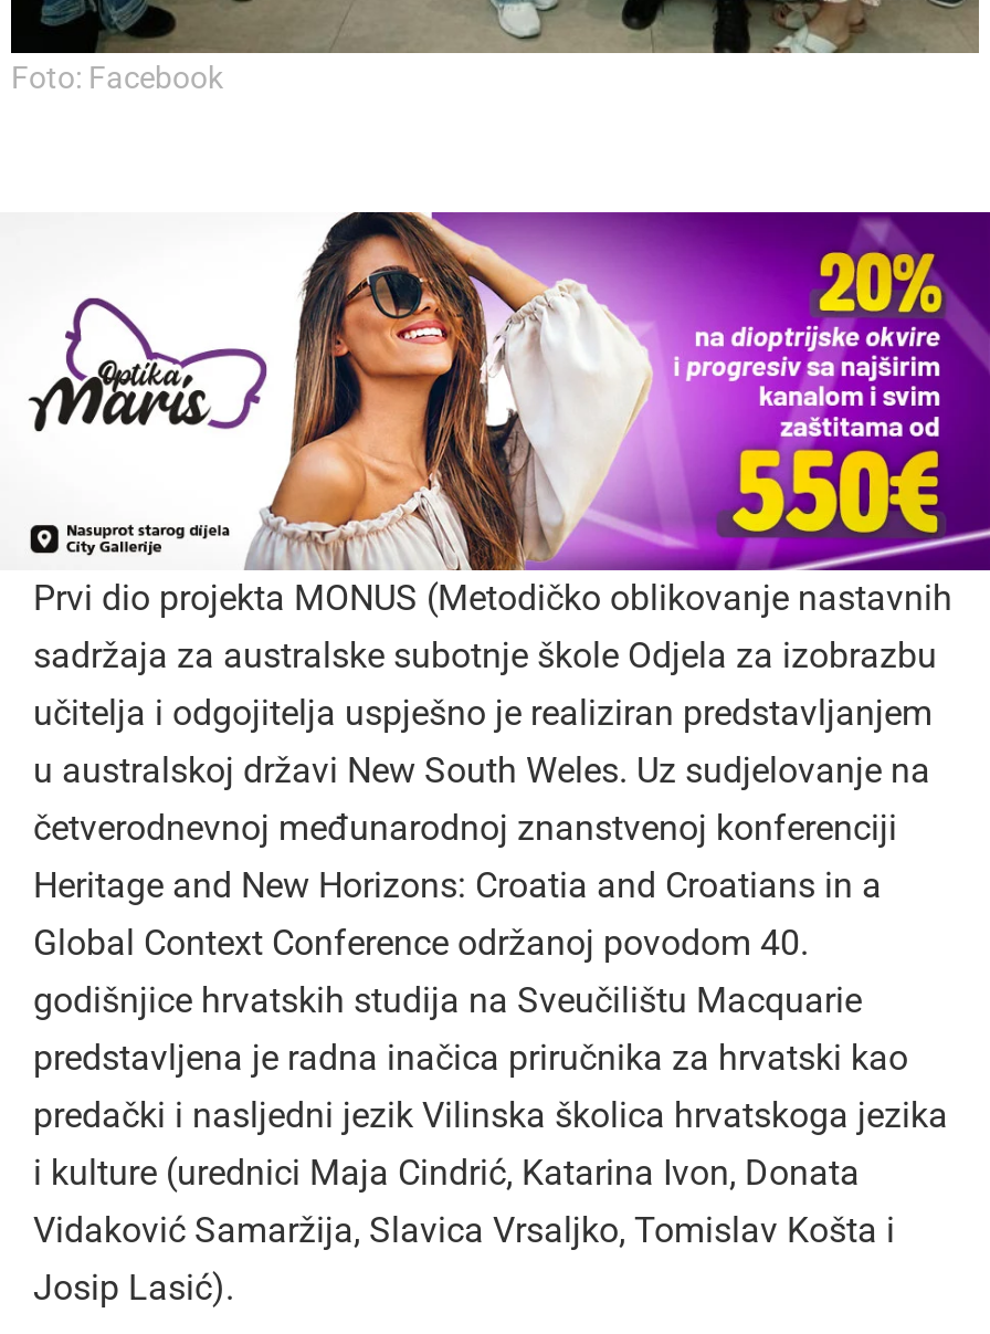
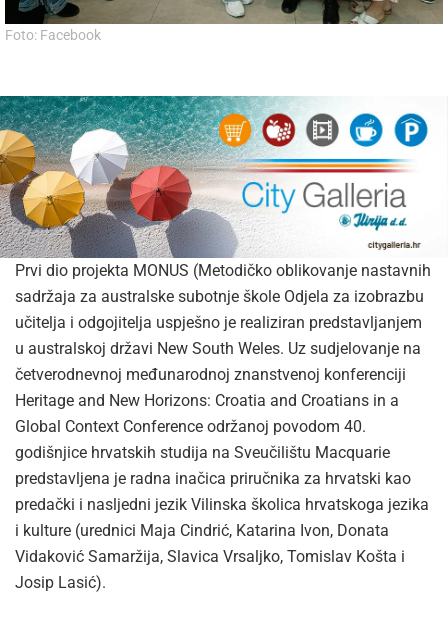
- [image]
+ [image]
